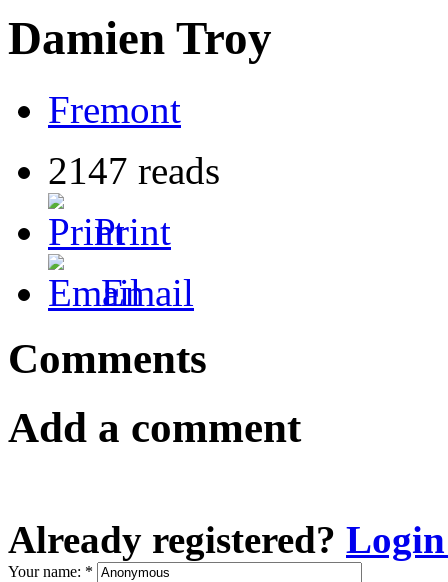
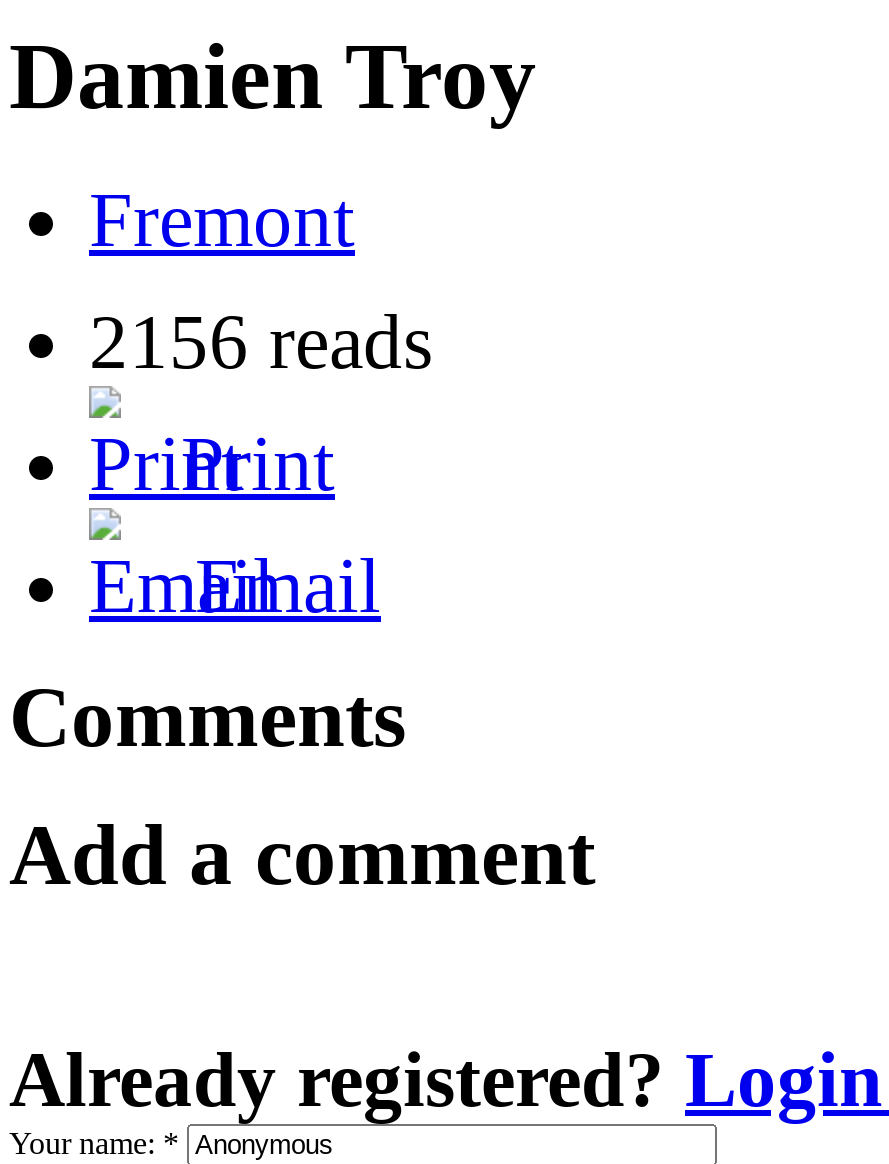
- 2147 reads
+ 2156 reads
